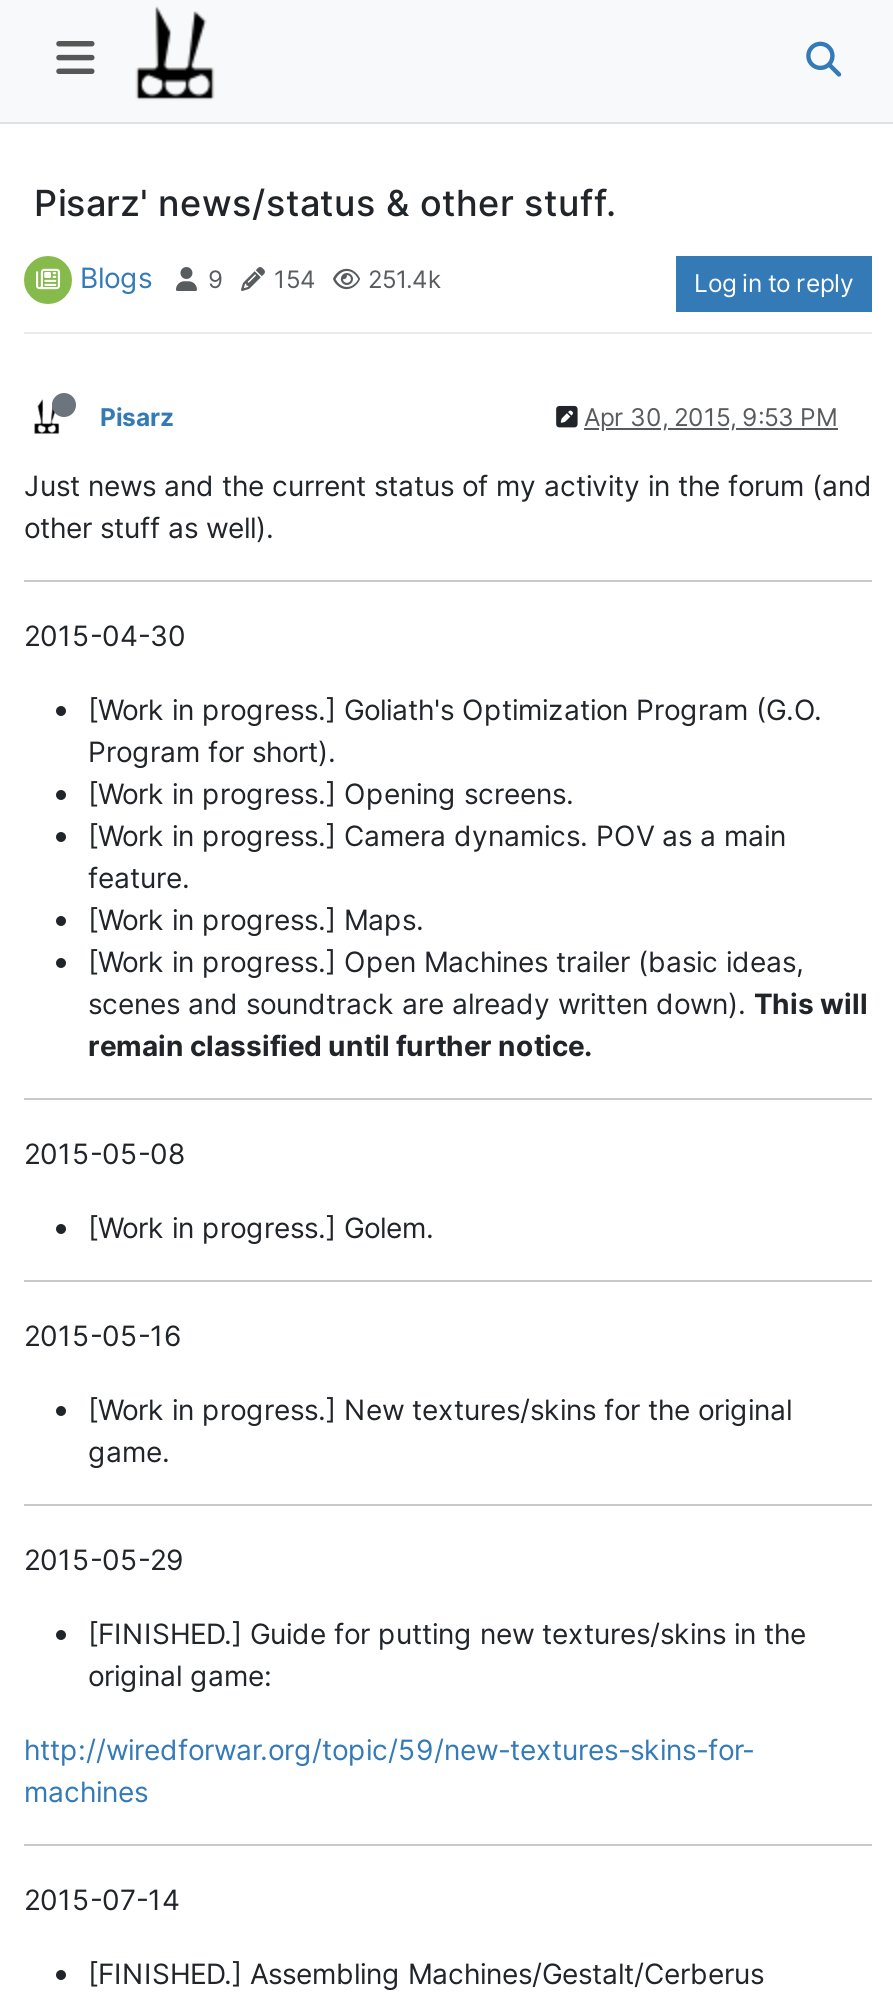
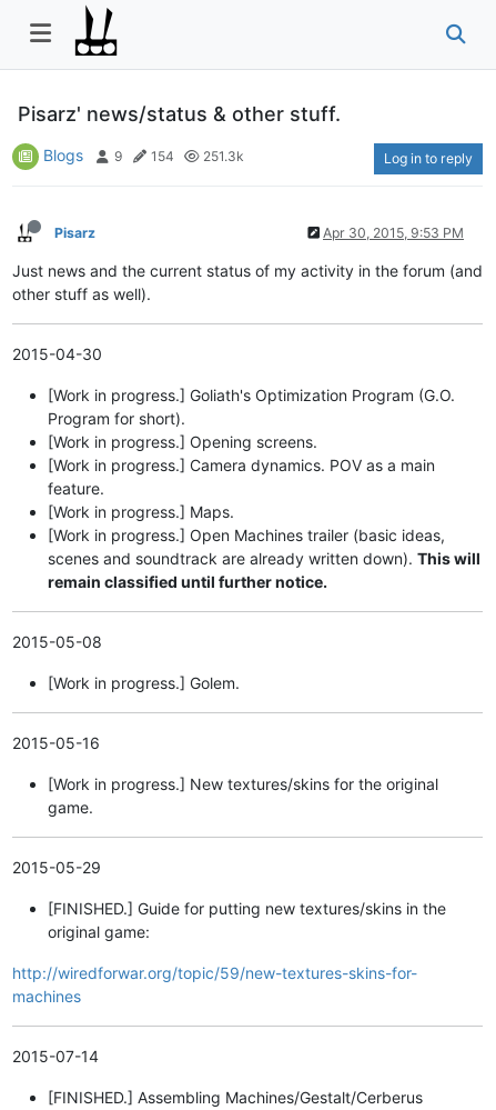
- Blogs 9 154 251.4k
+ Blogs 9 154 251.3k
